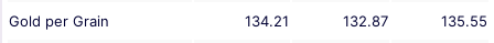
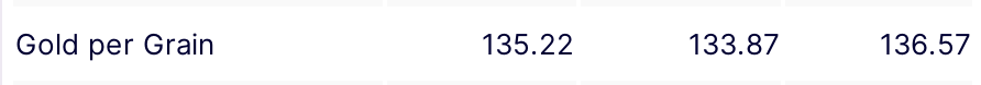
- 134.21
+ 135.22

- 132.87
+ 133.87

- 135.55
+ 136.57
